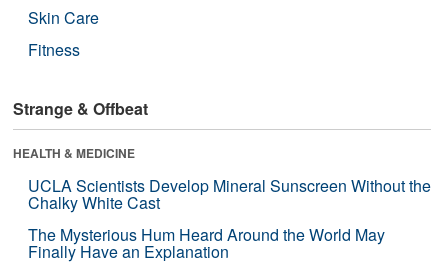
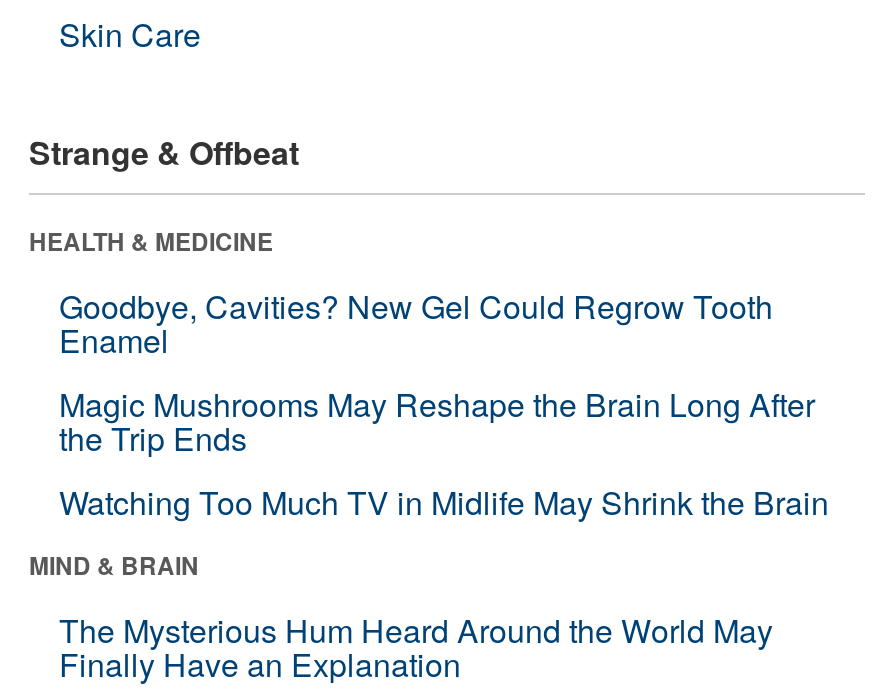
- Fitness

moved up: Strange & Offbeat | HEALTH & MEDICINE

- UCLA Scientists Develop Mineral Sunscreen Without the
- Chalky White Cast
+ Goodbye, Cavities? New Gel Could Regrow Tooth
+ Enamel
+ Magic Mushrooms May Reshape the Brain Long After
+ the Trip Ends
+ Watching Too Much TV in Midlife May Shrink the Brain
+ MIND & BRAIN
